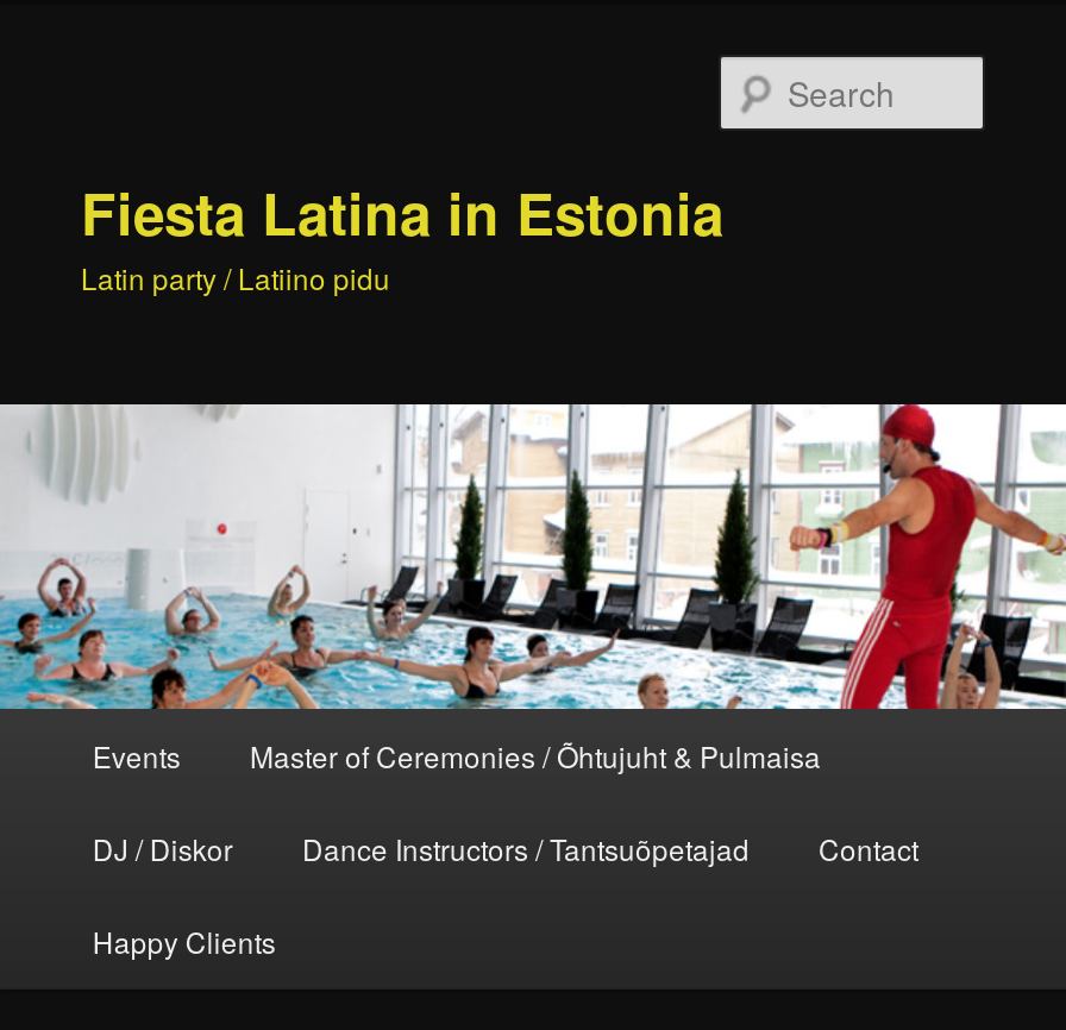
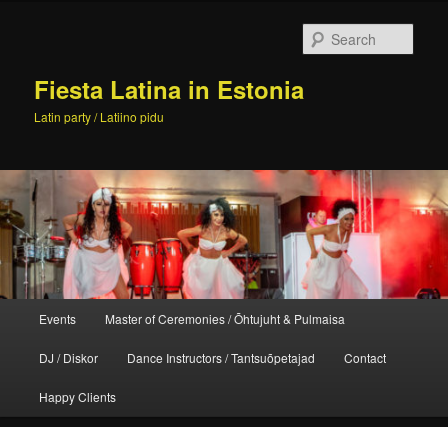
- [image]
+ [image]
